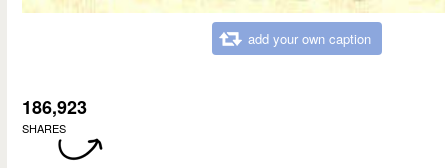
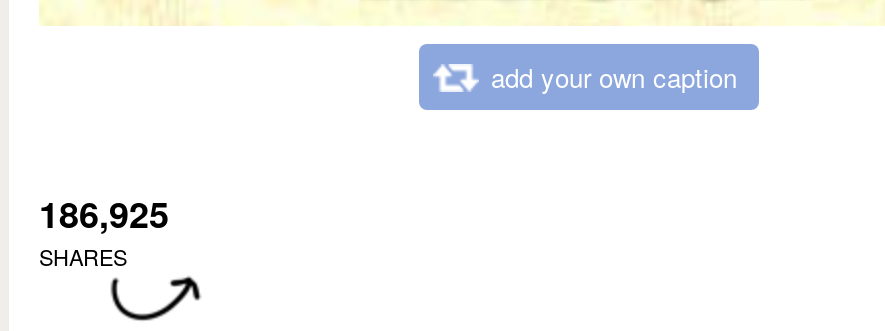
- 186,923
+ 186,925
